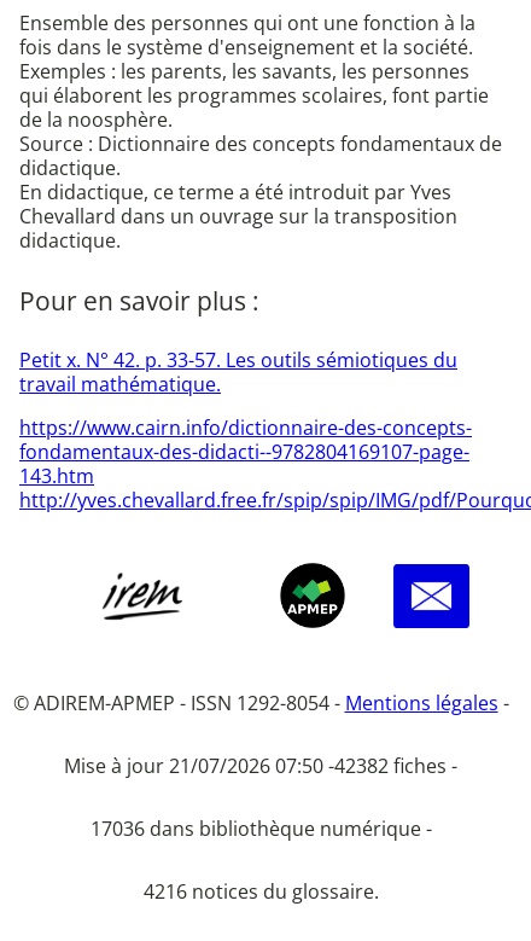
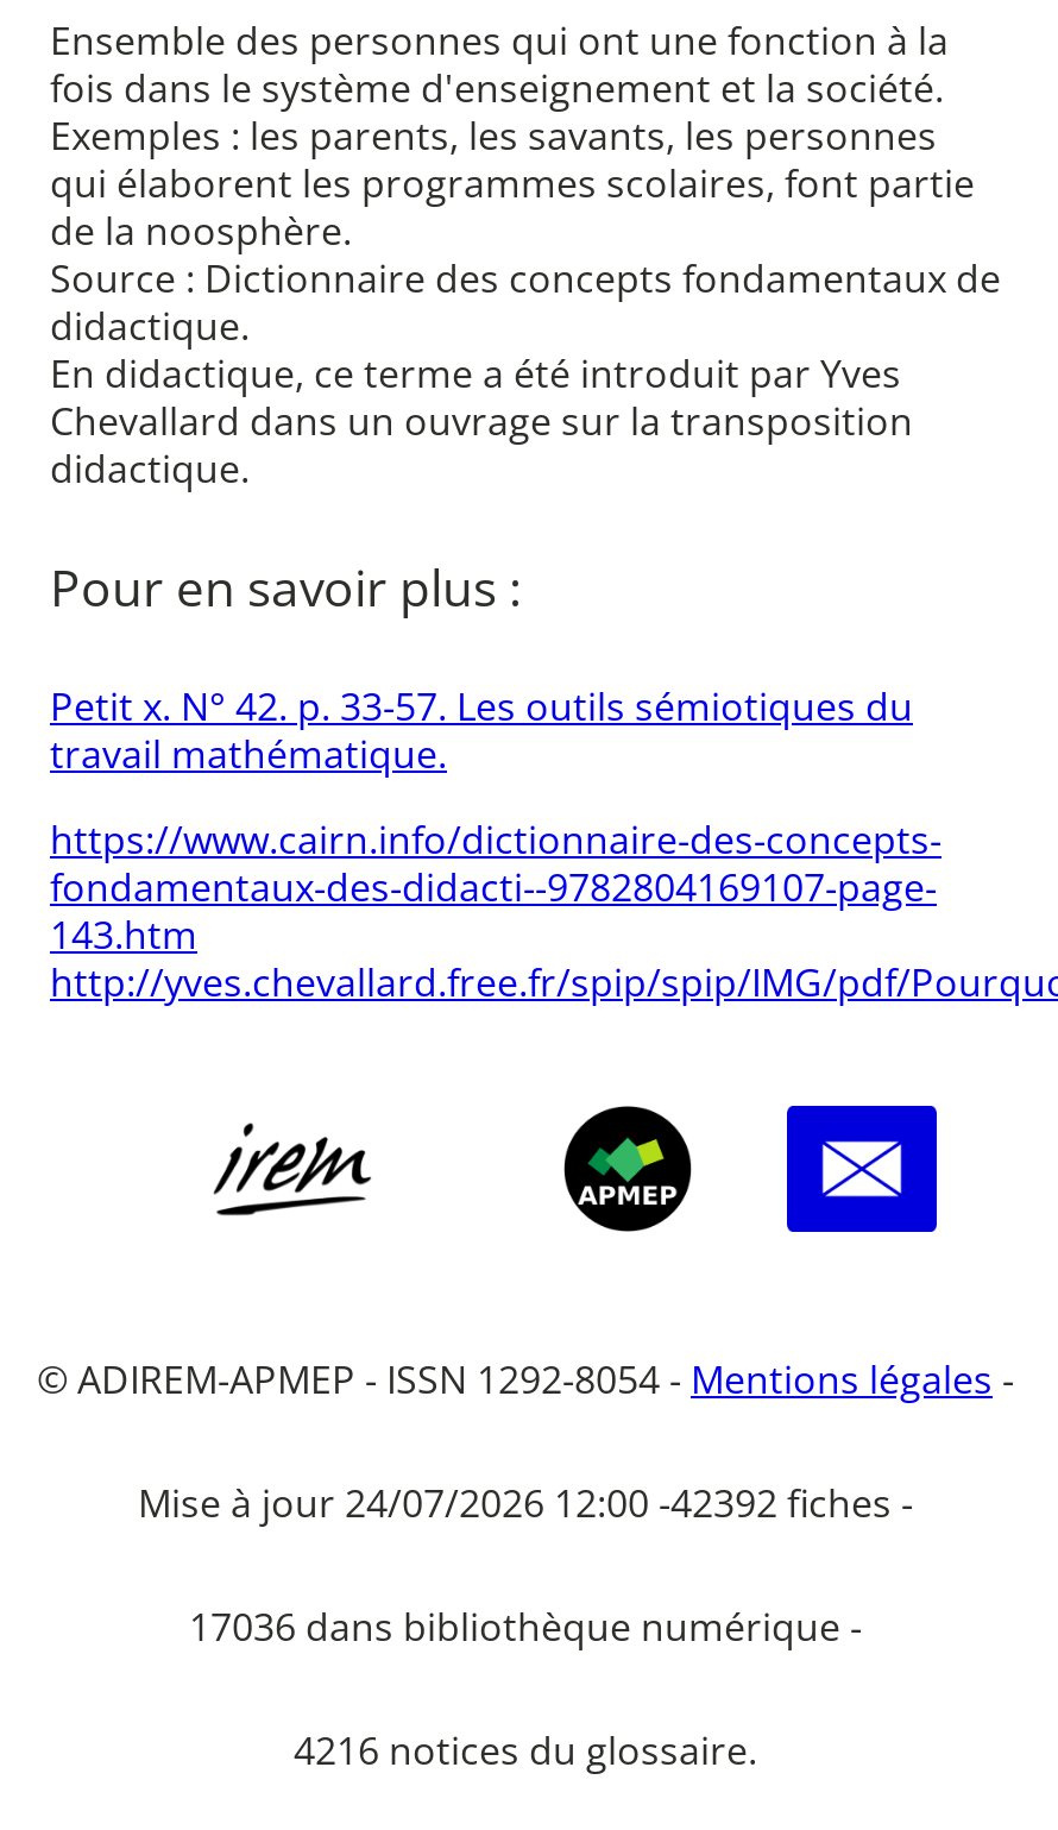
- Mise à jour 21/07/2026 07:50 - 42382 fiches -
+ Mise à jour 24/07/2026 12:00 - 42392 fiches -
